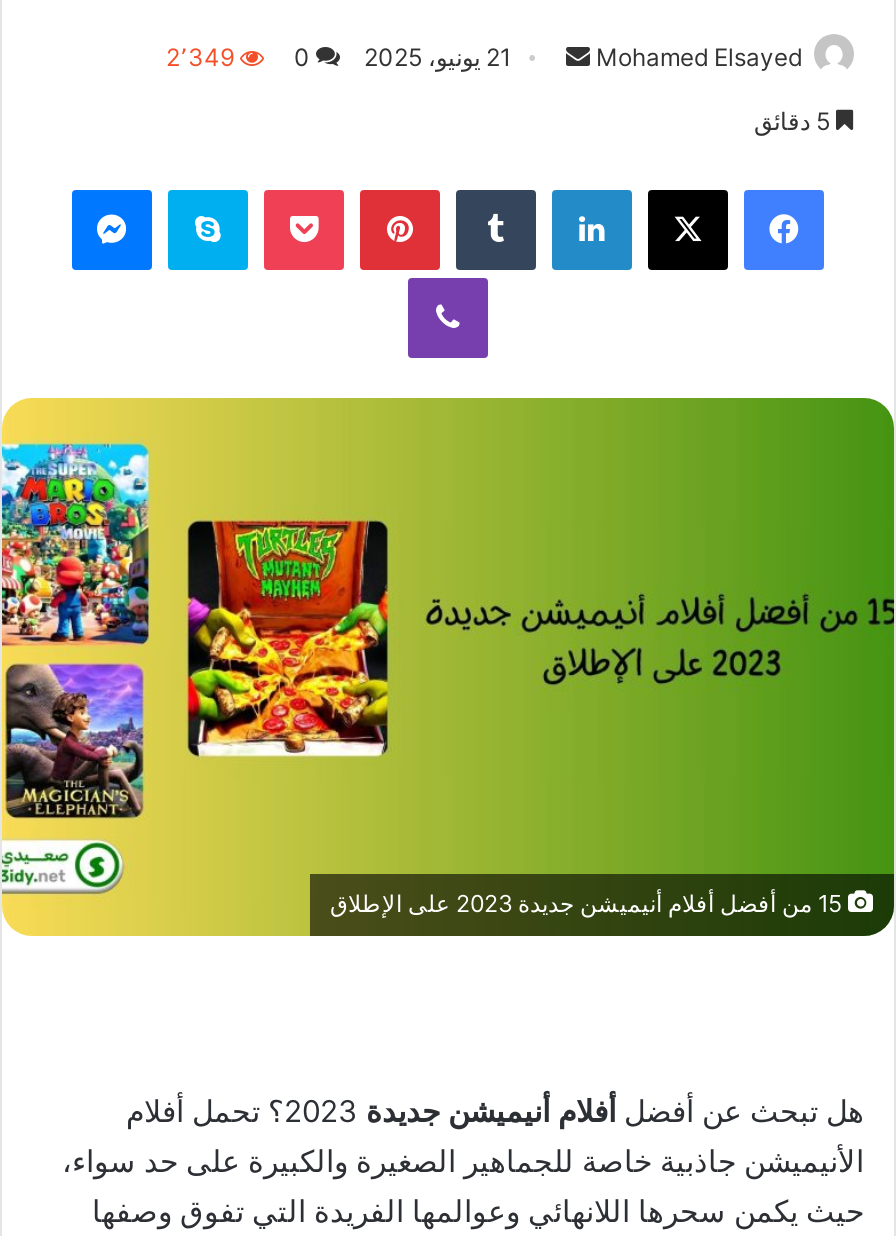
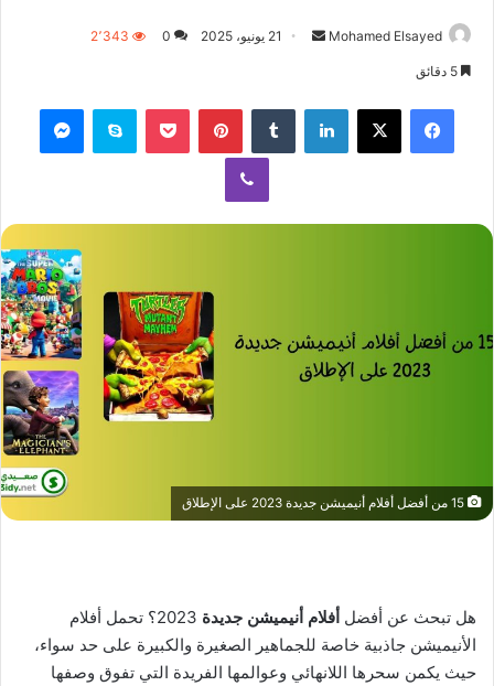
- 2٬349 0
+ 2٬343 0
